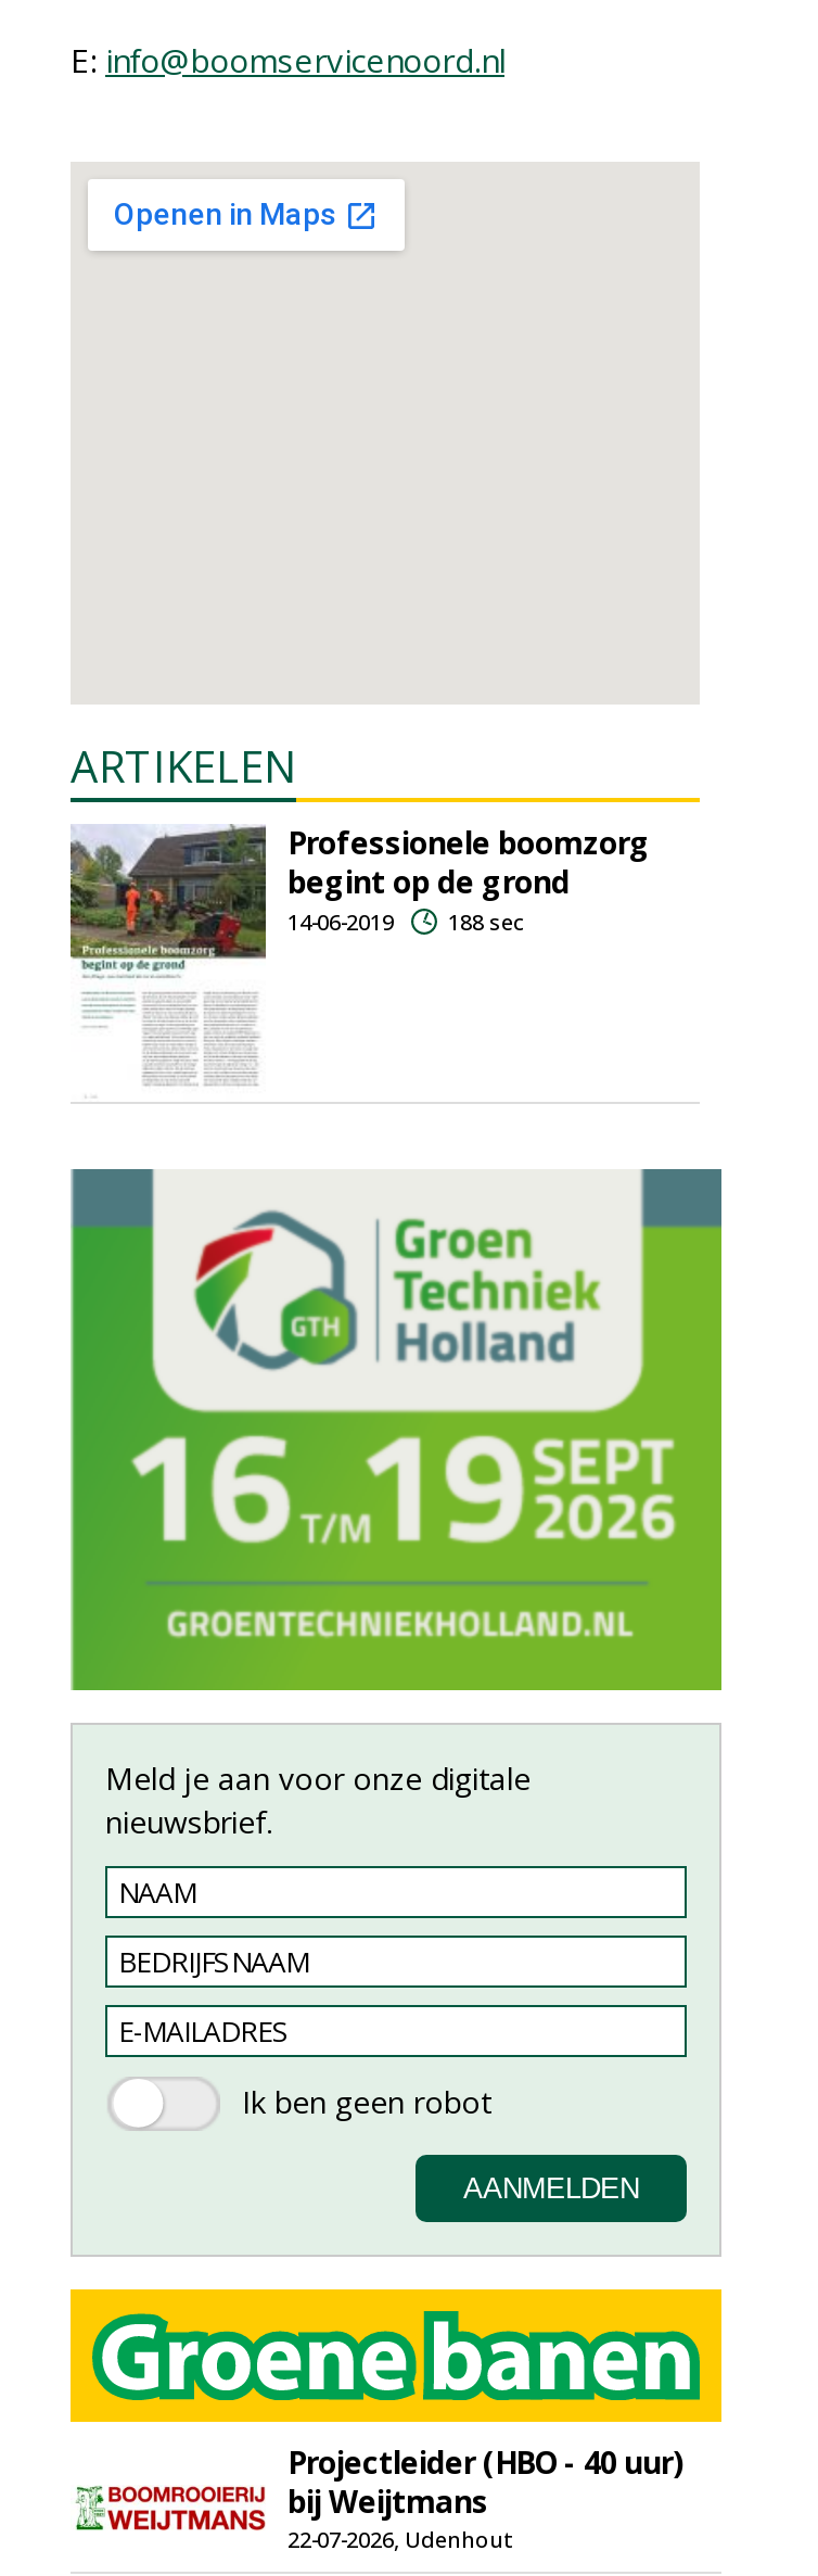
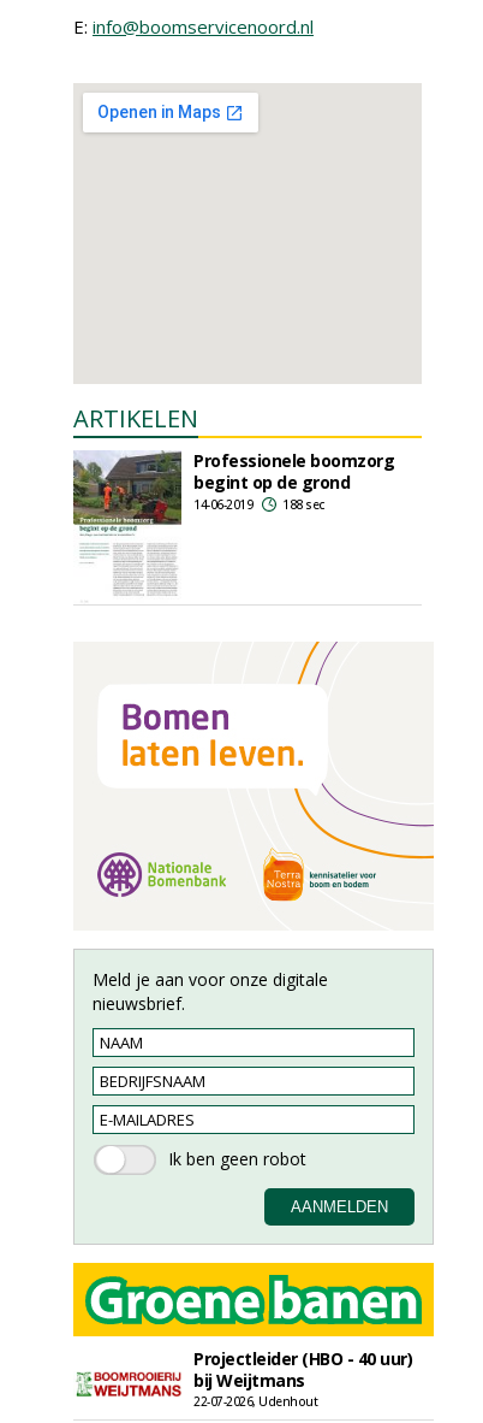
- [image]
+ [image]
